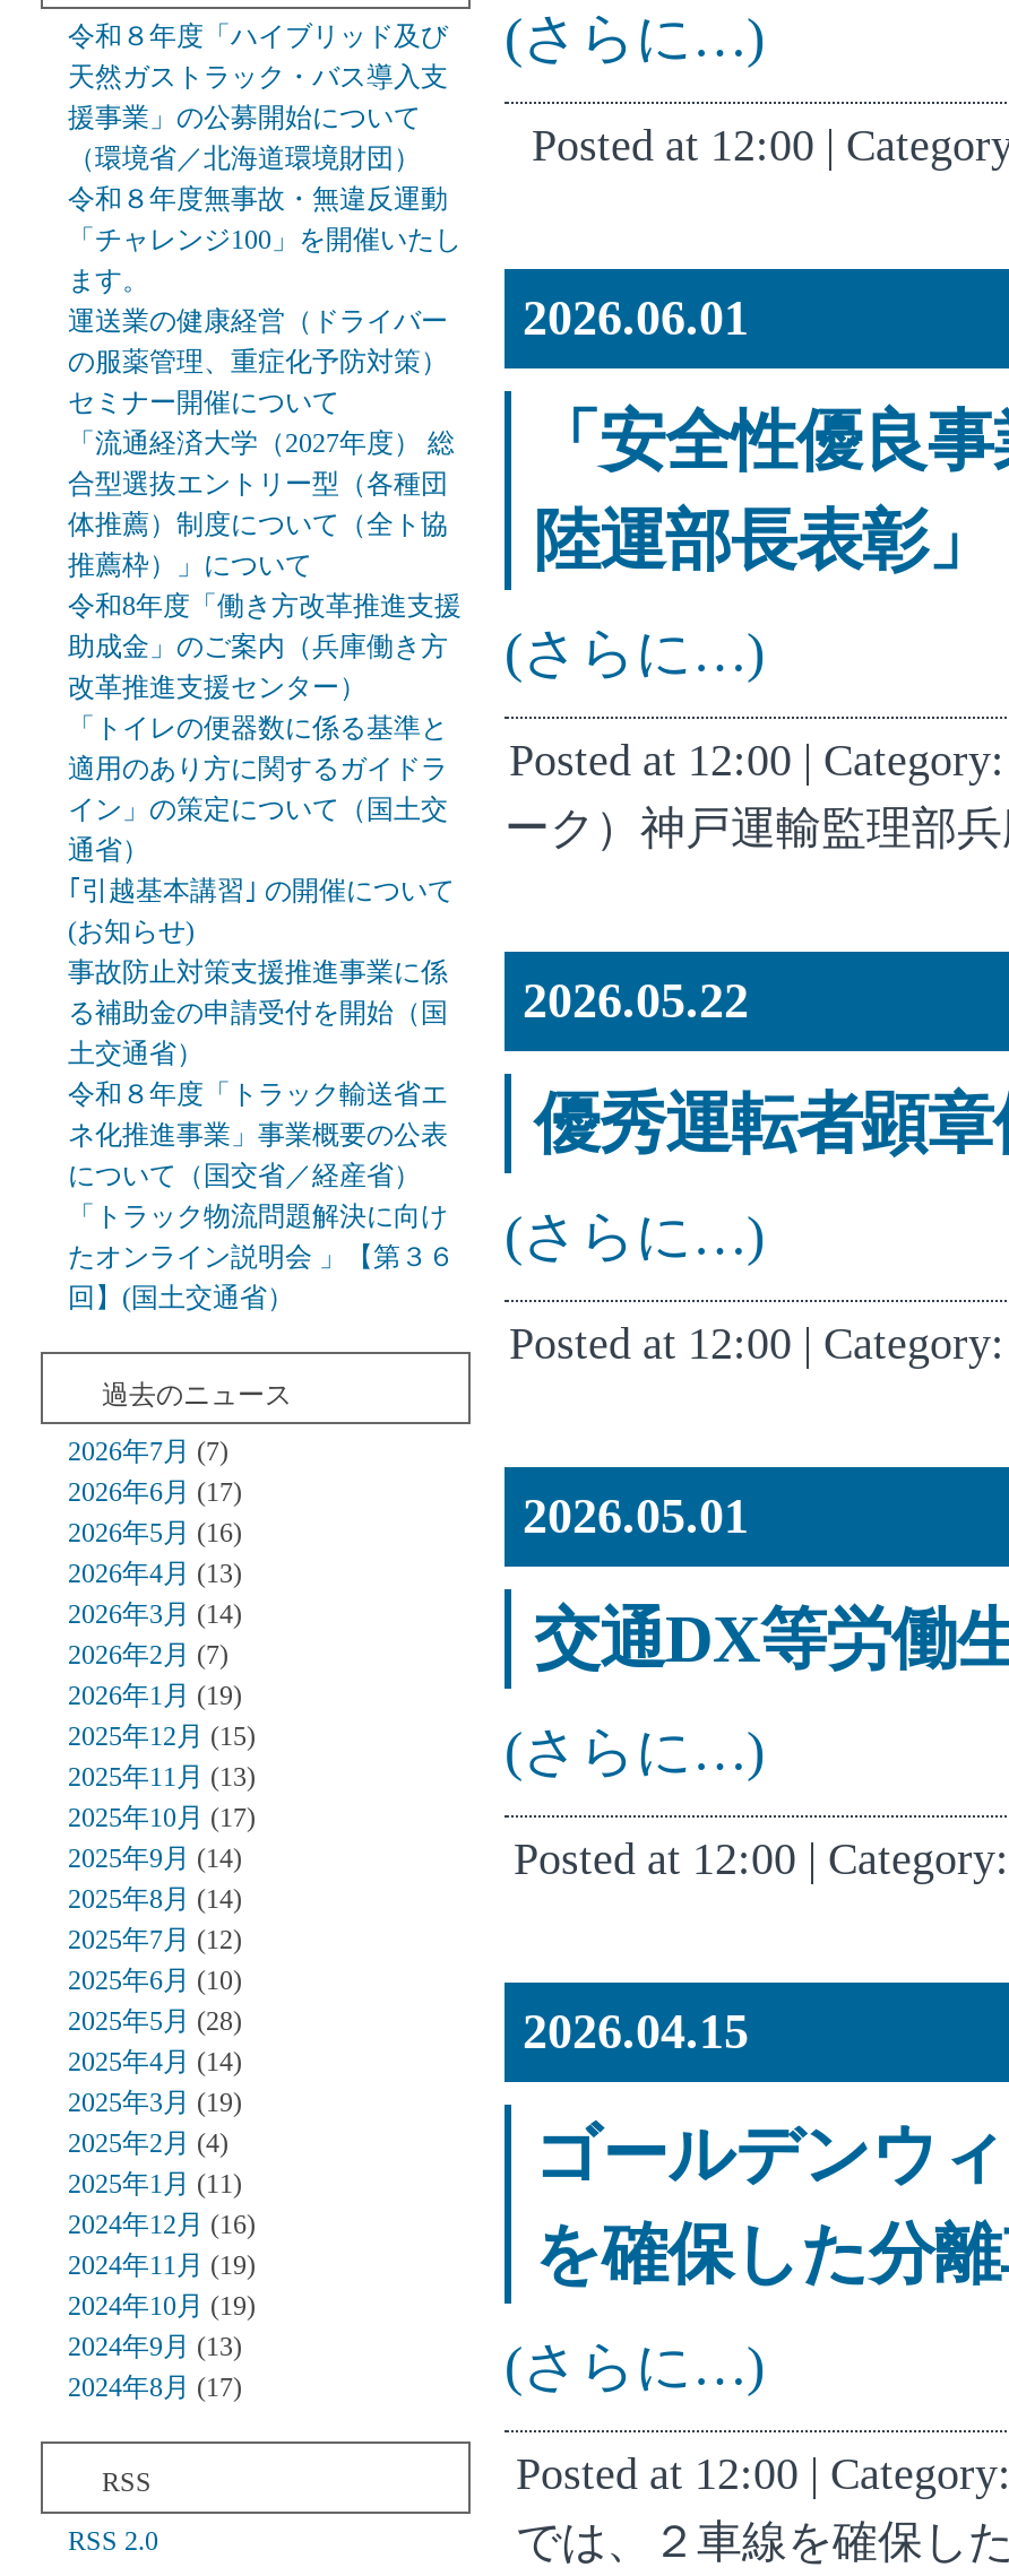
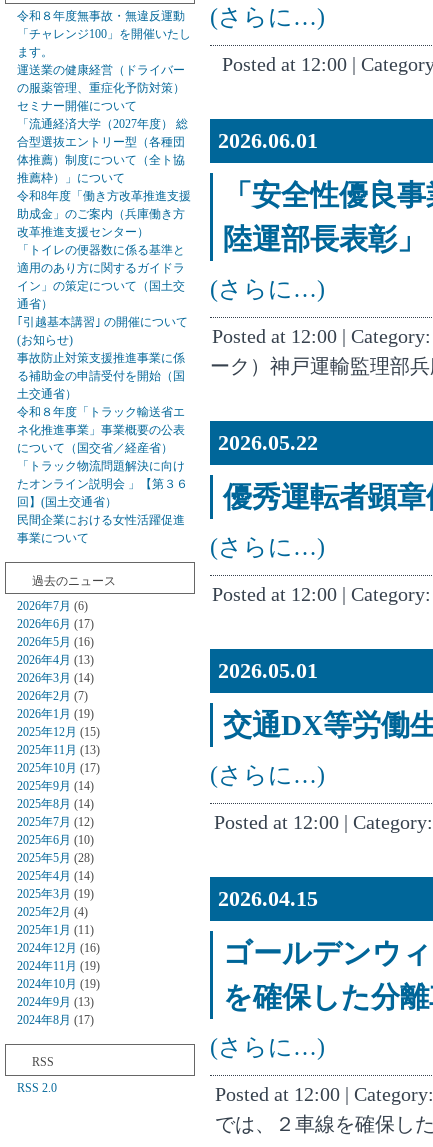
- 令和８年度「ハイブリッド及び
- 天然ガストラック・バス導入支
- 援事業」の公募開始について
- （環境省／北海道環境財団）

moved up: 令和８年度無事故・無違反運動 | 「チャレンジ100」を開催いたし | ます。 | ... | たオンライン説明会 」【第３６ | 回】(国土交通省）

+ 民間企業における女性活躍促進
+ 事業について

moved up: 過去のニュース

- 2026年7月(7)
+ 2026年7月(6)

moved up: 2026年6月(17) | 2026年5月(16) | 2026年4月(13) | ... | RSS | RSS 2.0
